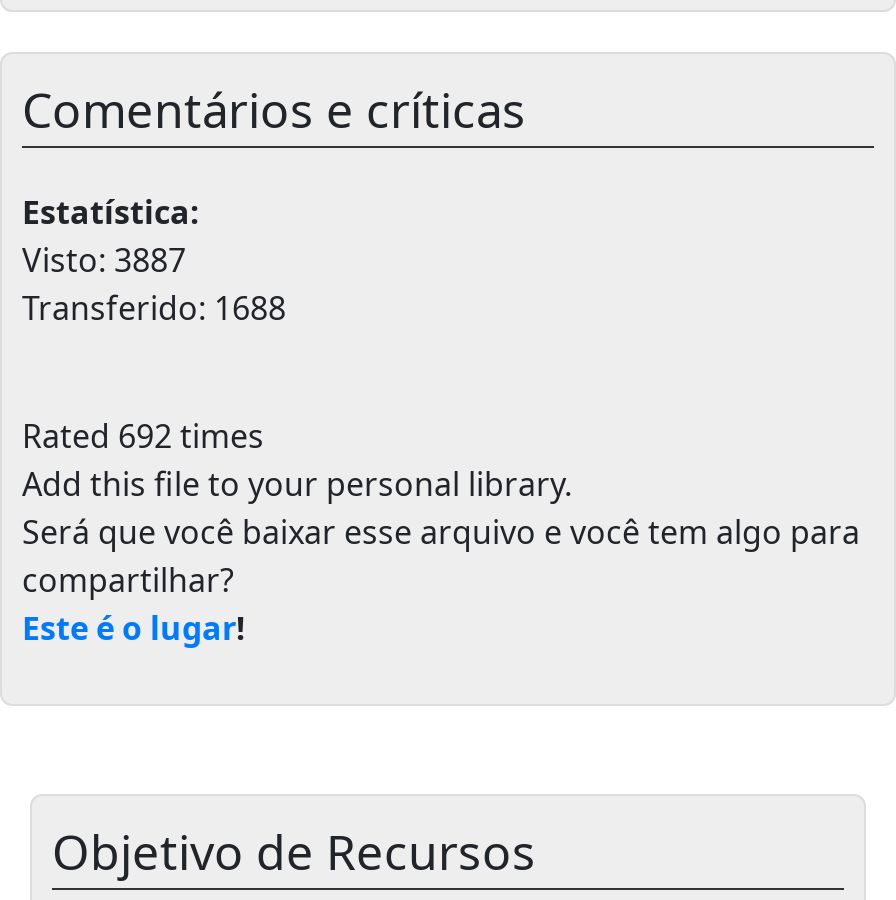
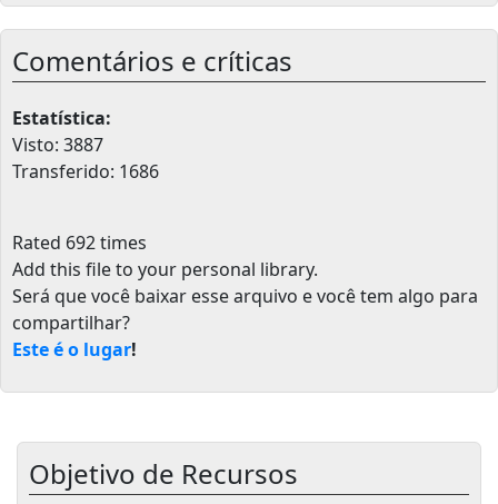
- Transferido: 1688
+ Transferido: 1686
